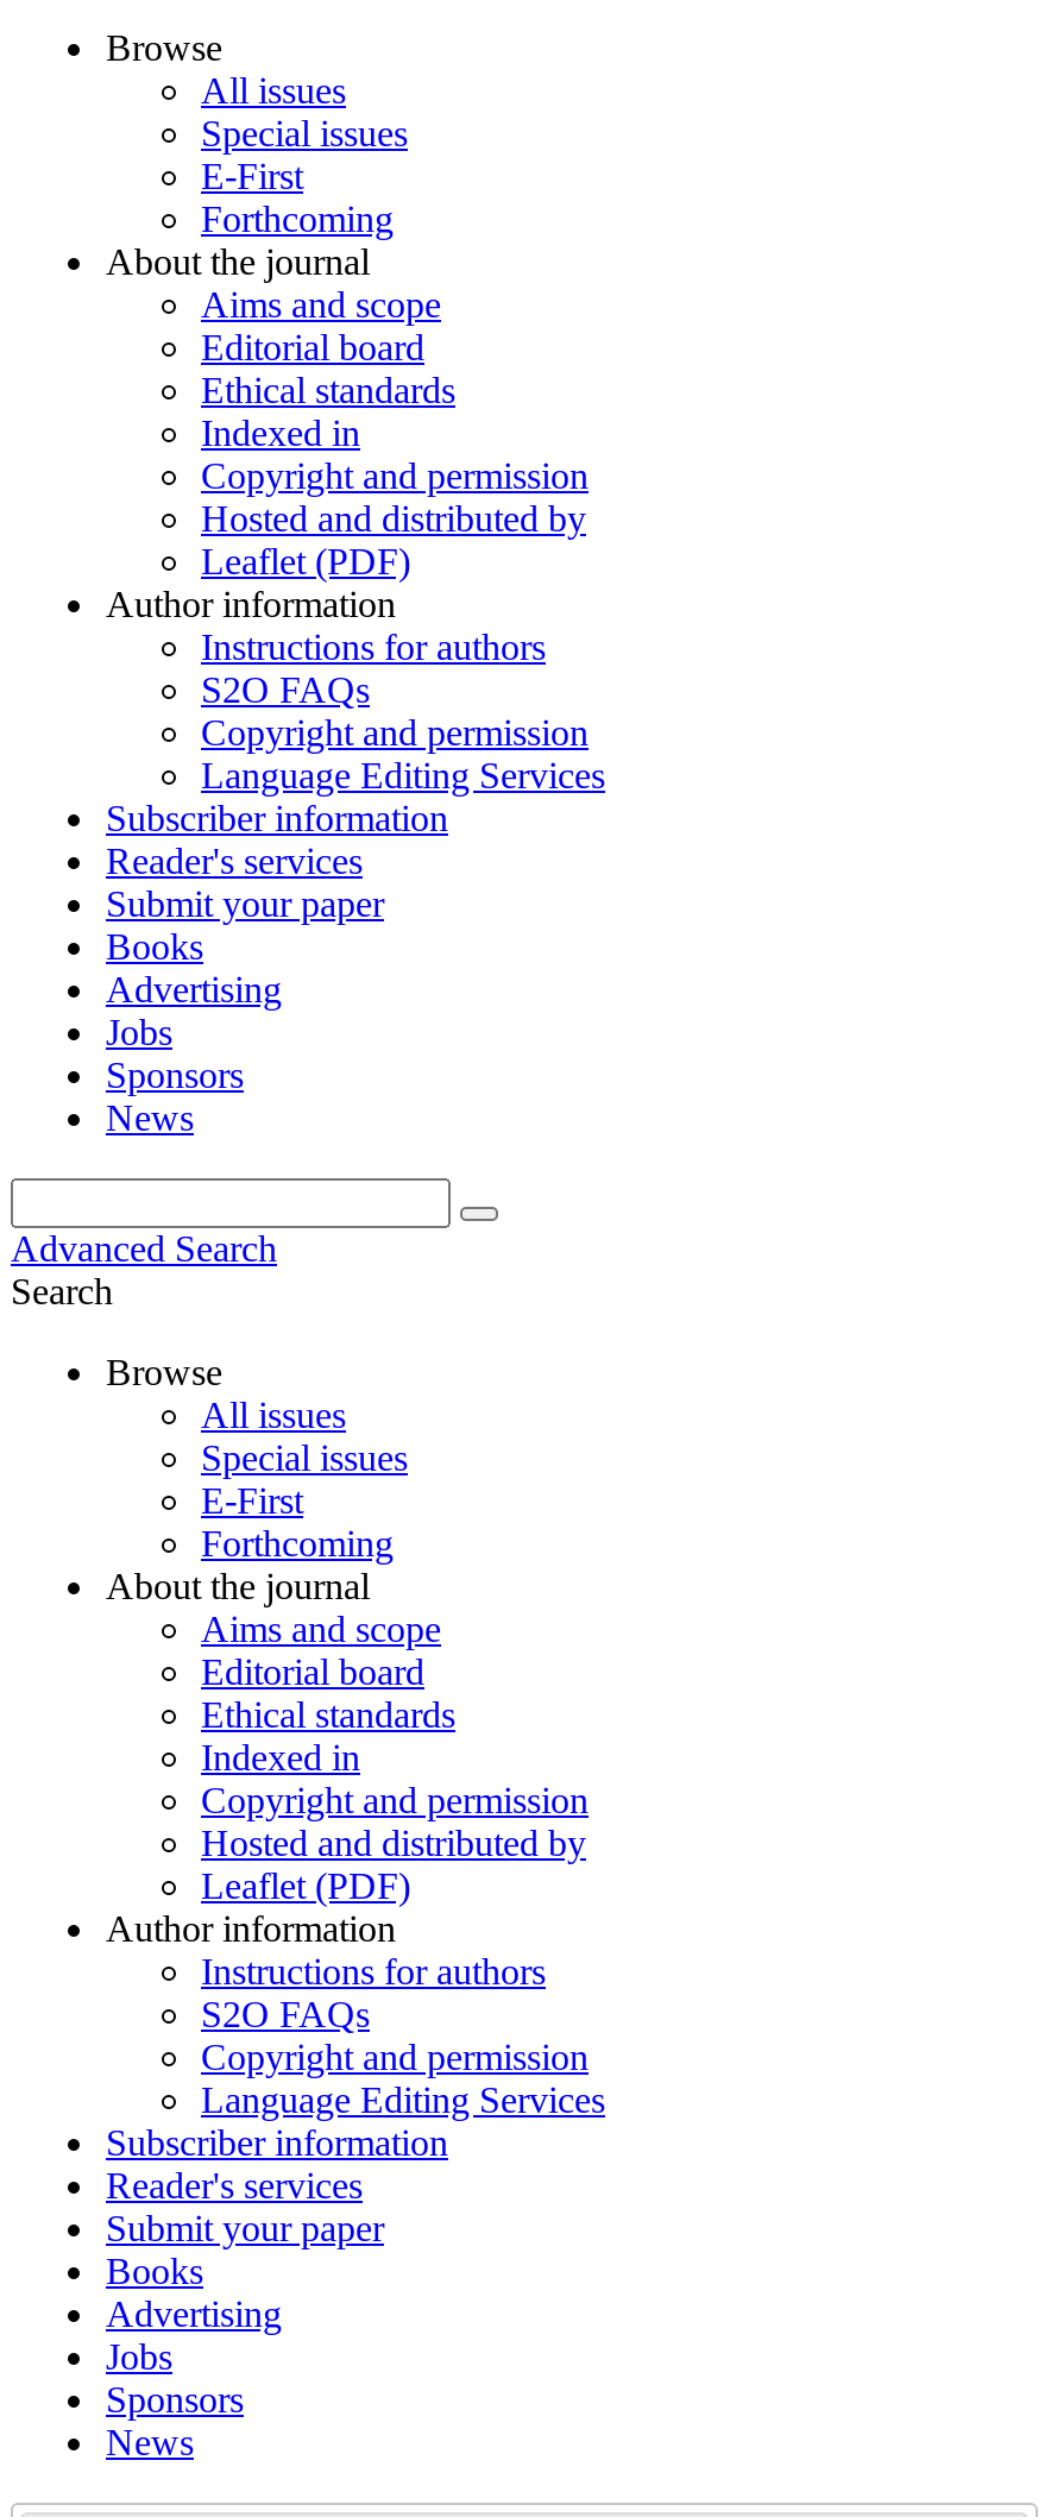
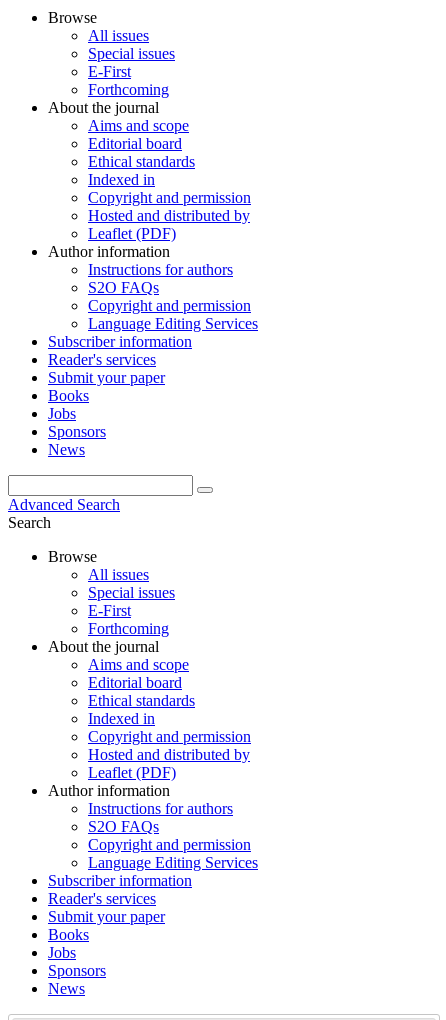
- Advertising

- Advertising
